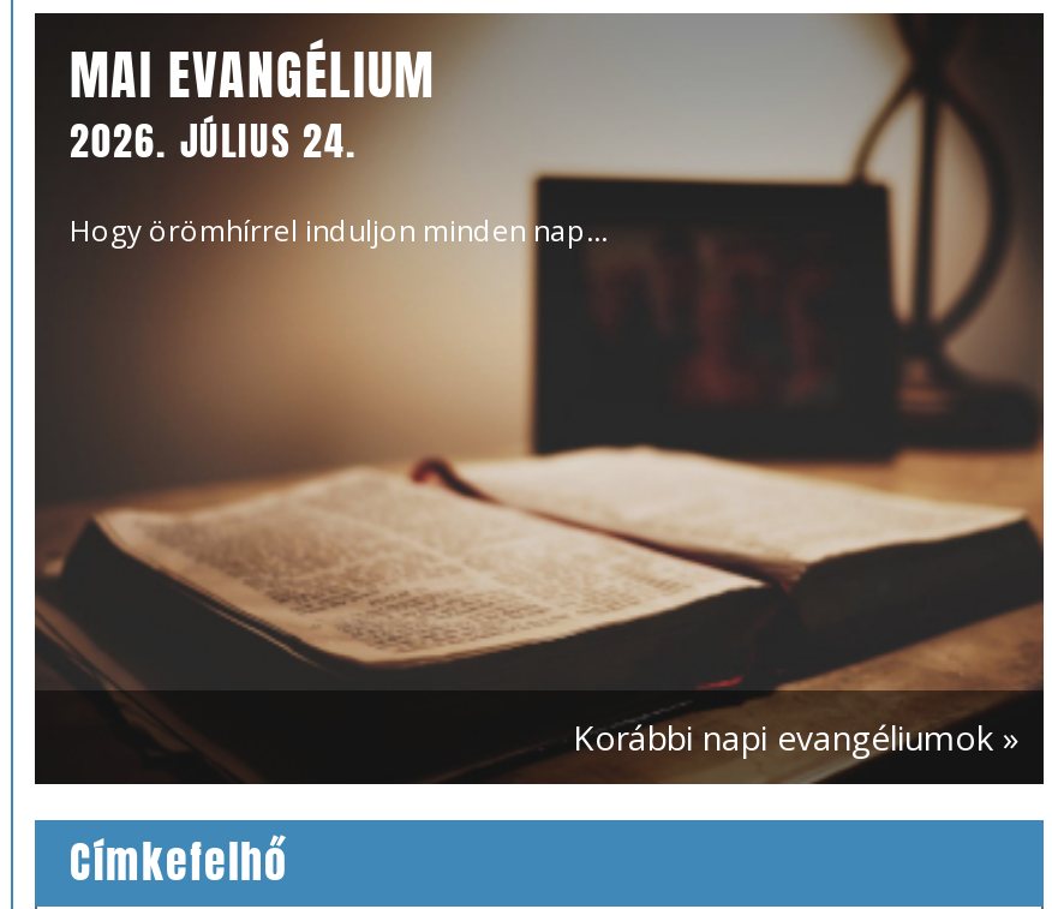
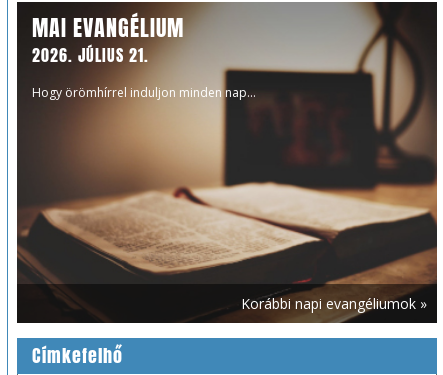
- 2026. JÚLIUS 24.
+ 2026. JÚLIUS 21.
